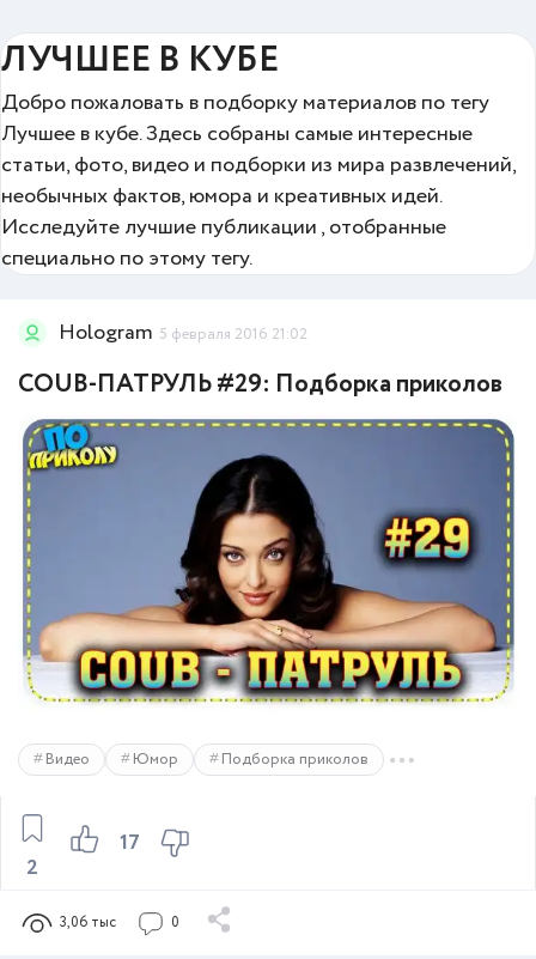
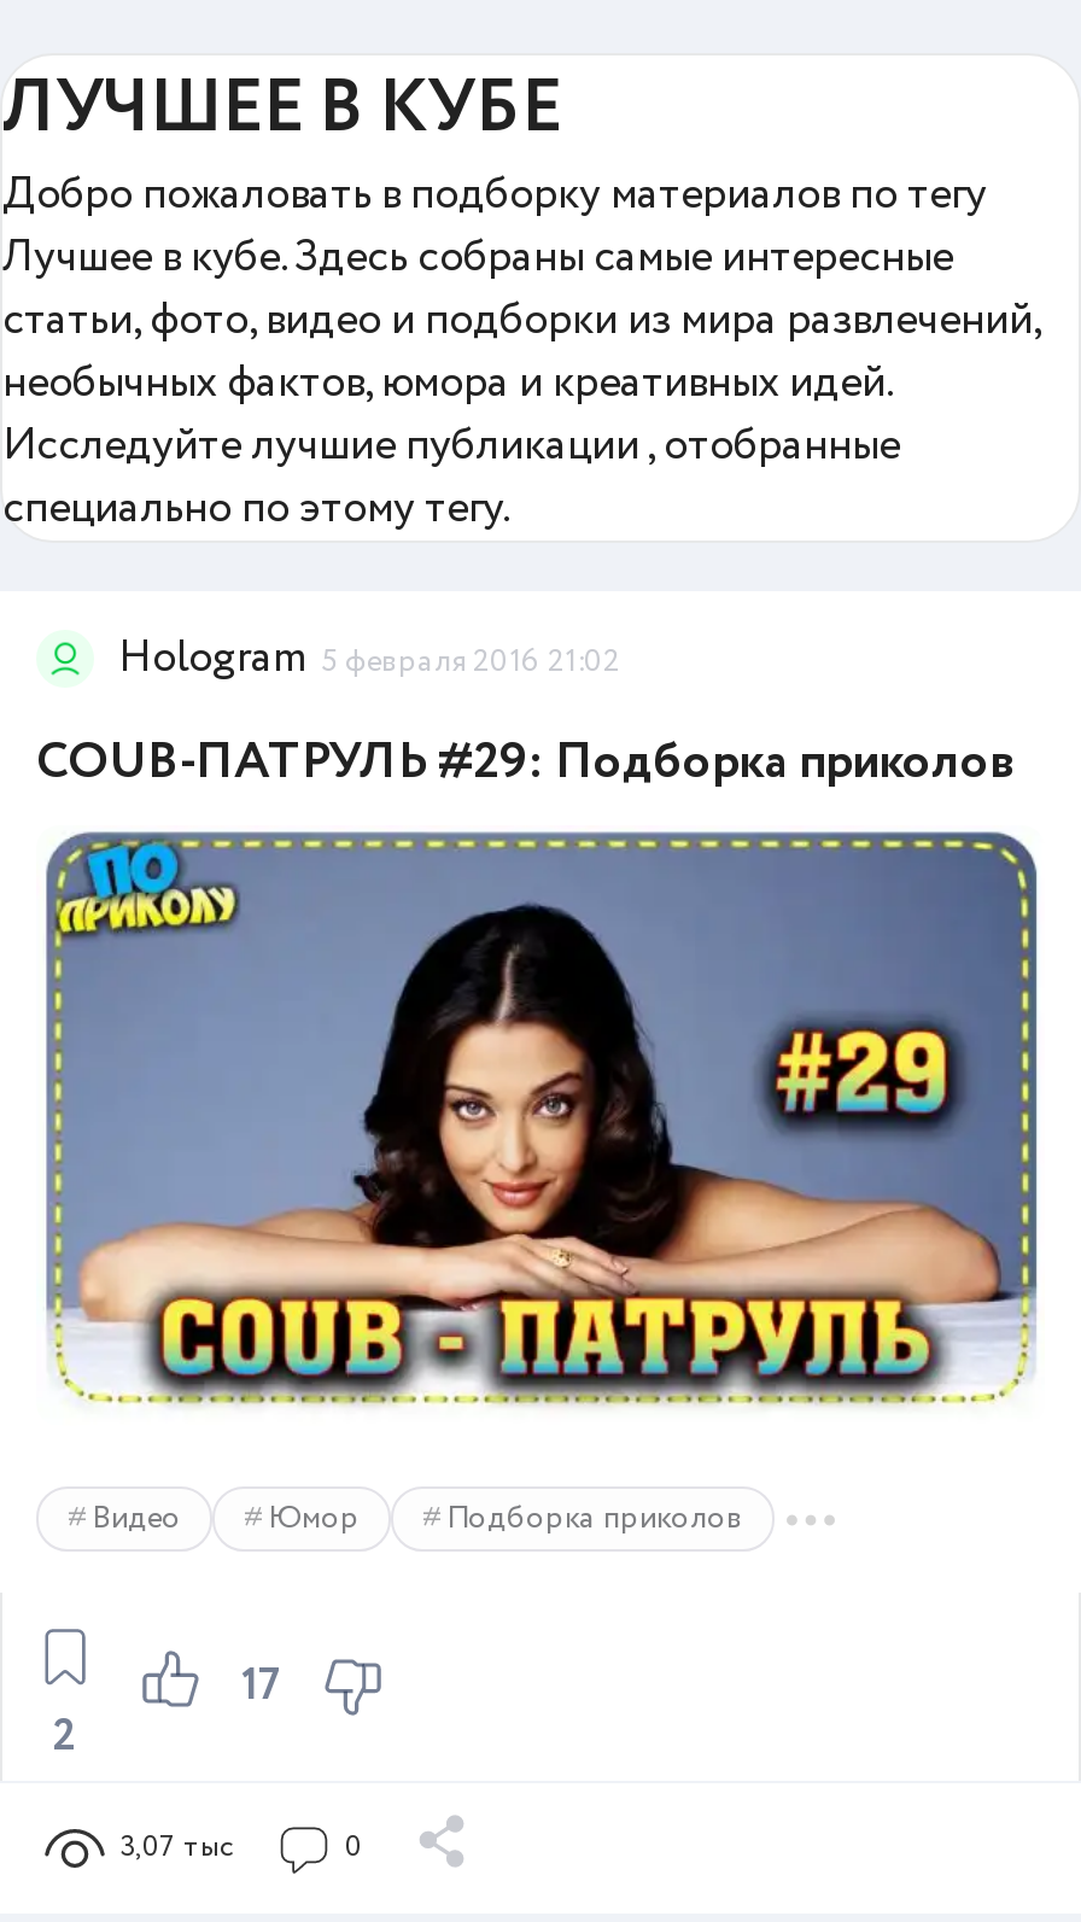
- 3,06 тыс
+ 3,07 тыс
